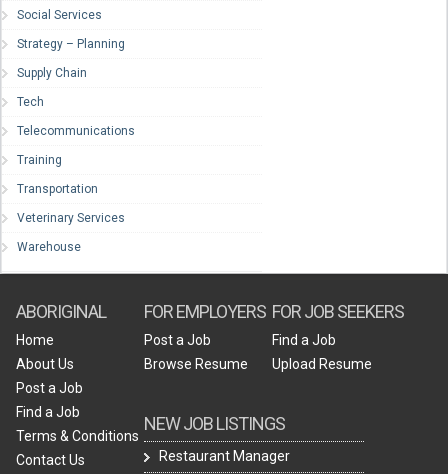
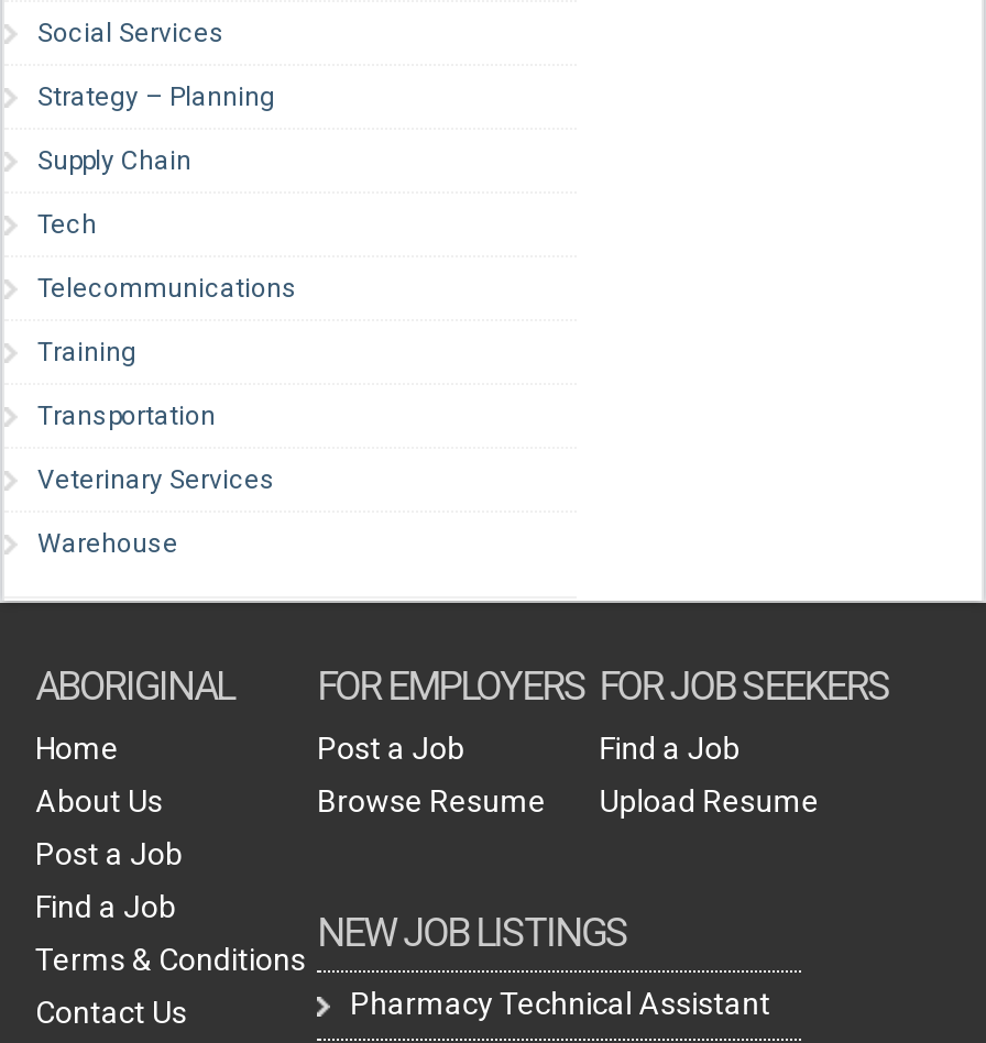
- Restaurant Manager
+ Pharmacy Technical Assistant
